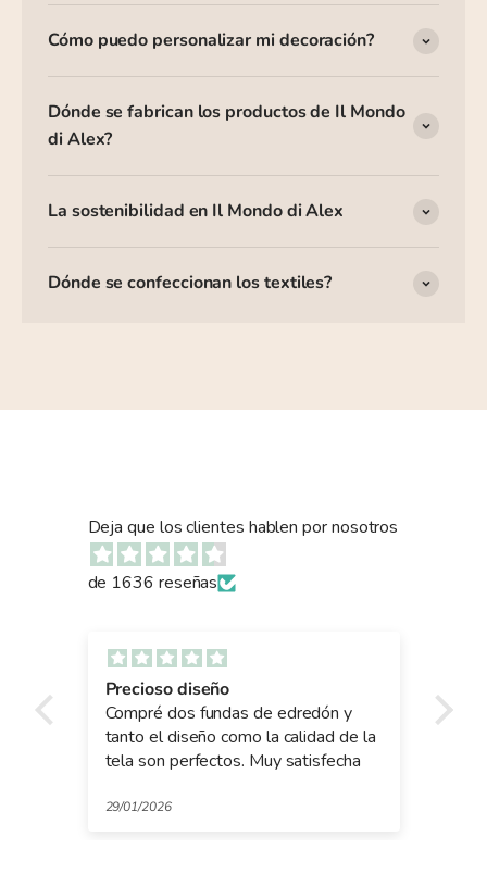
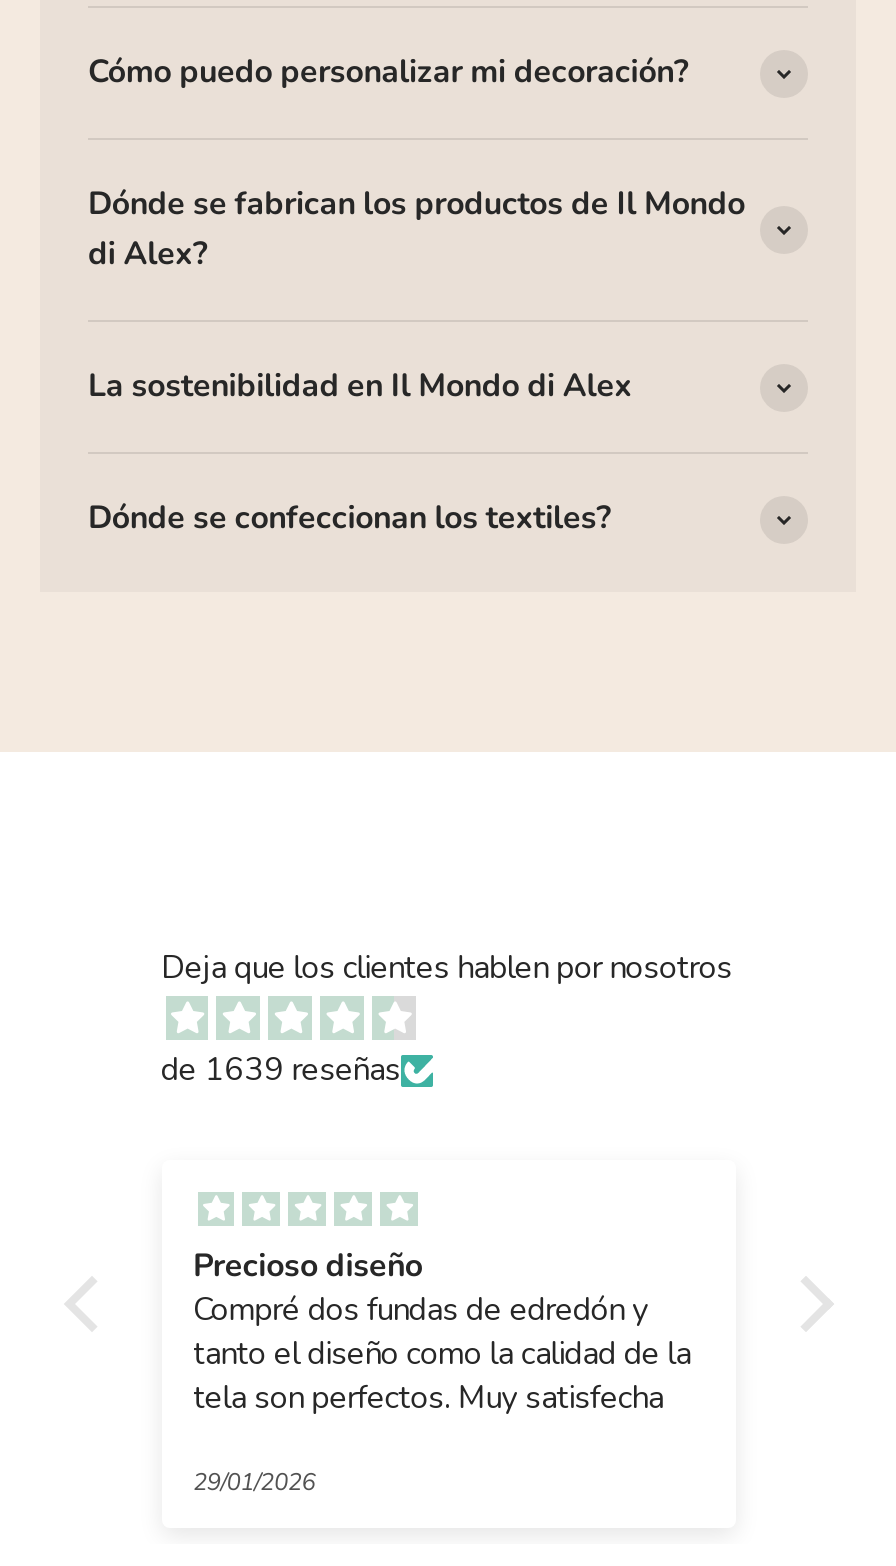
- de 1636 reseñas
+ de 1639 reseñas
